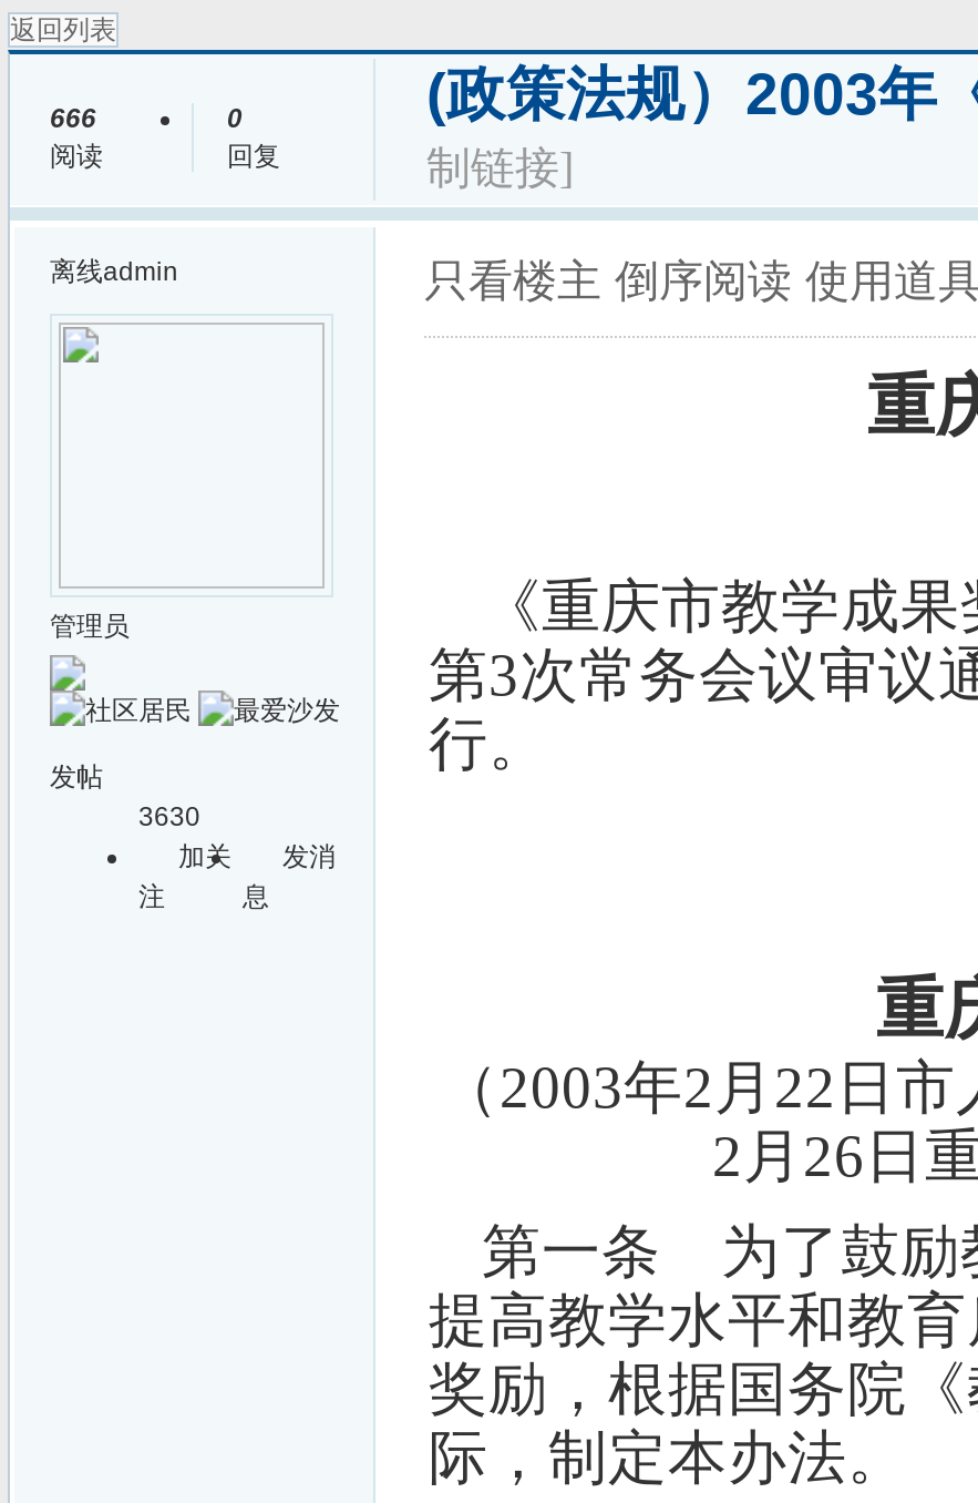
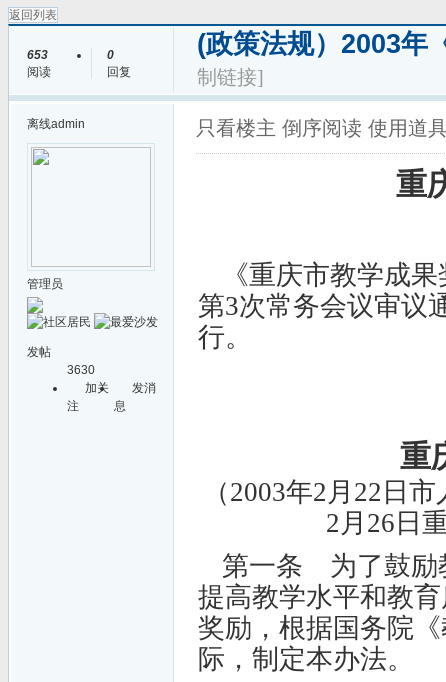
- 666
+ 653
